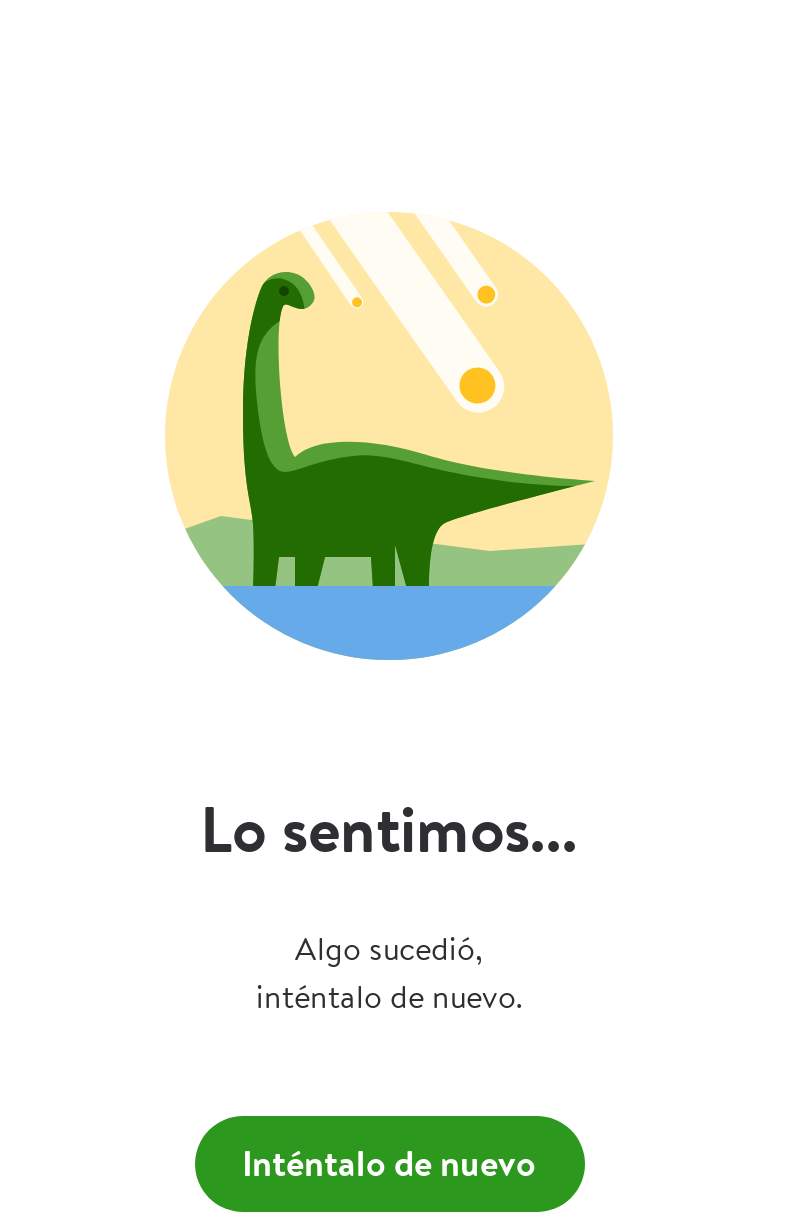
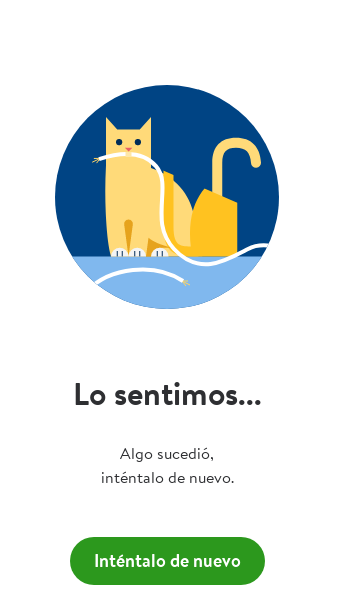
- [image]
+ [image]
